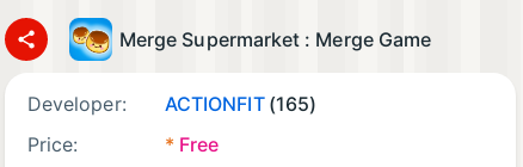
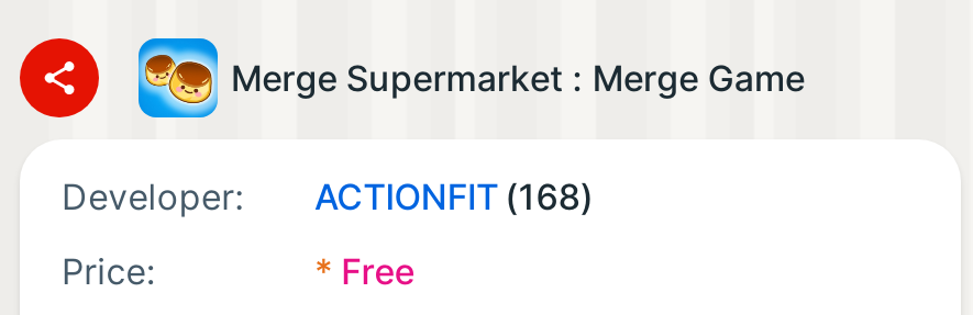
- Developer: ACTIONFIT (165)
+ Developer: ACTIONFIT (168)
